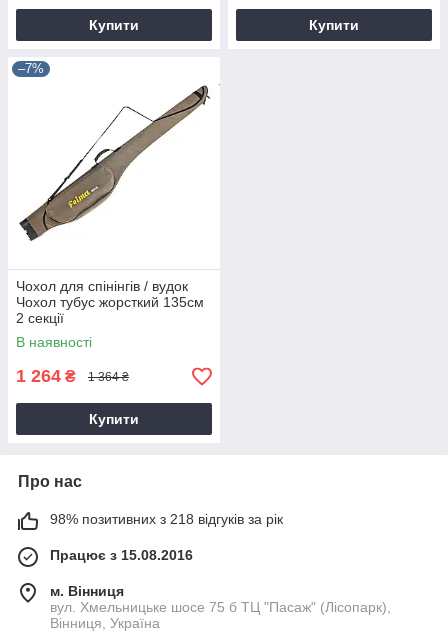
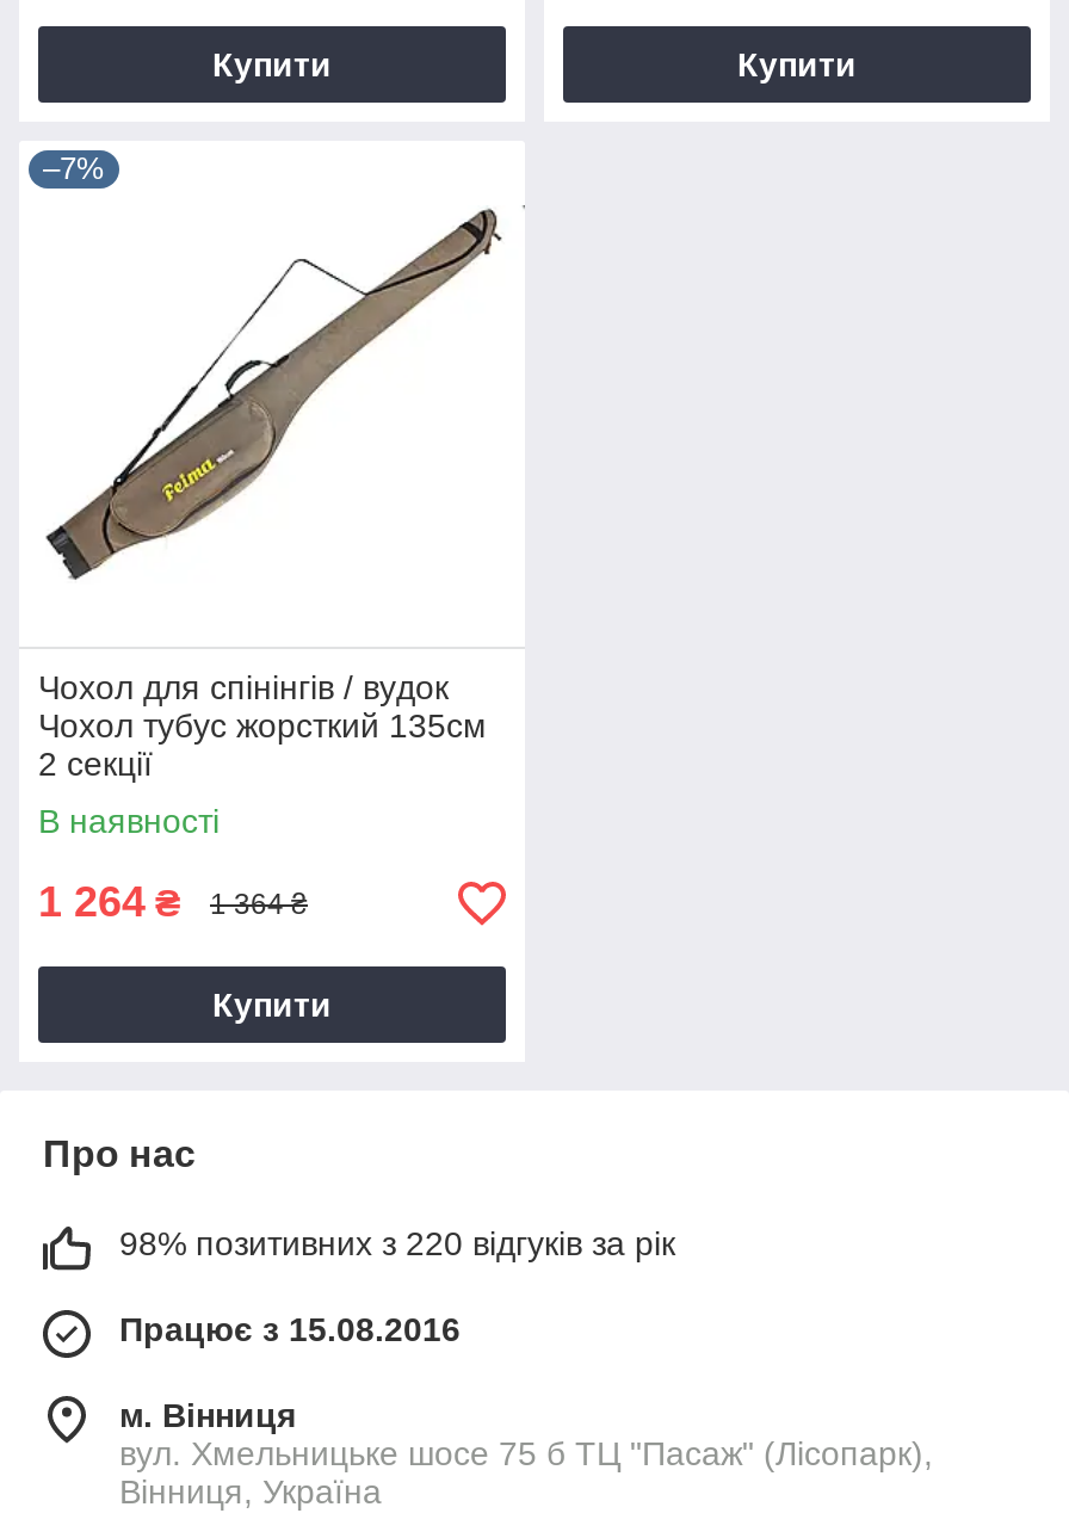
- 98% позитивних з 218 відгуків за рік
+ 98% позитивних з 220 відгуків за рік
